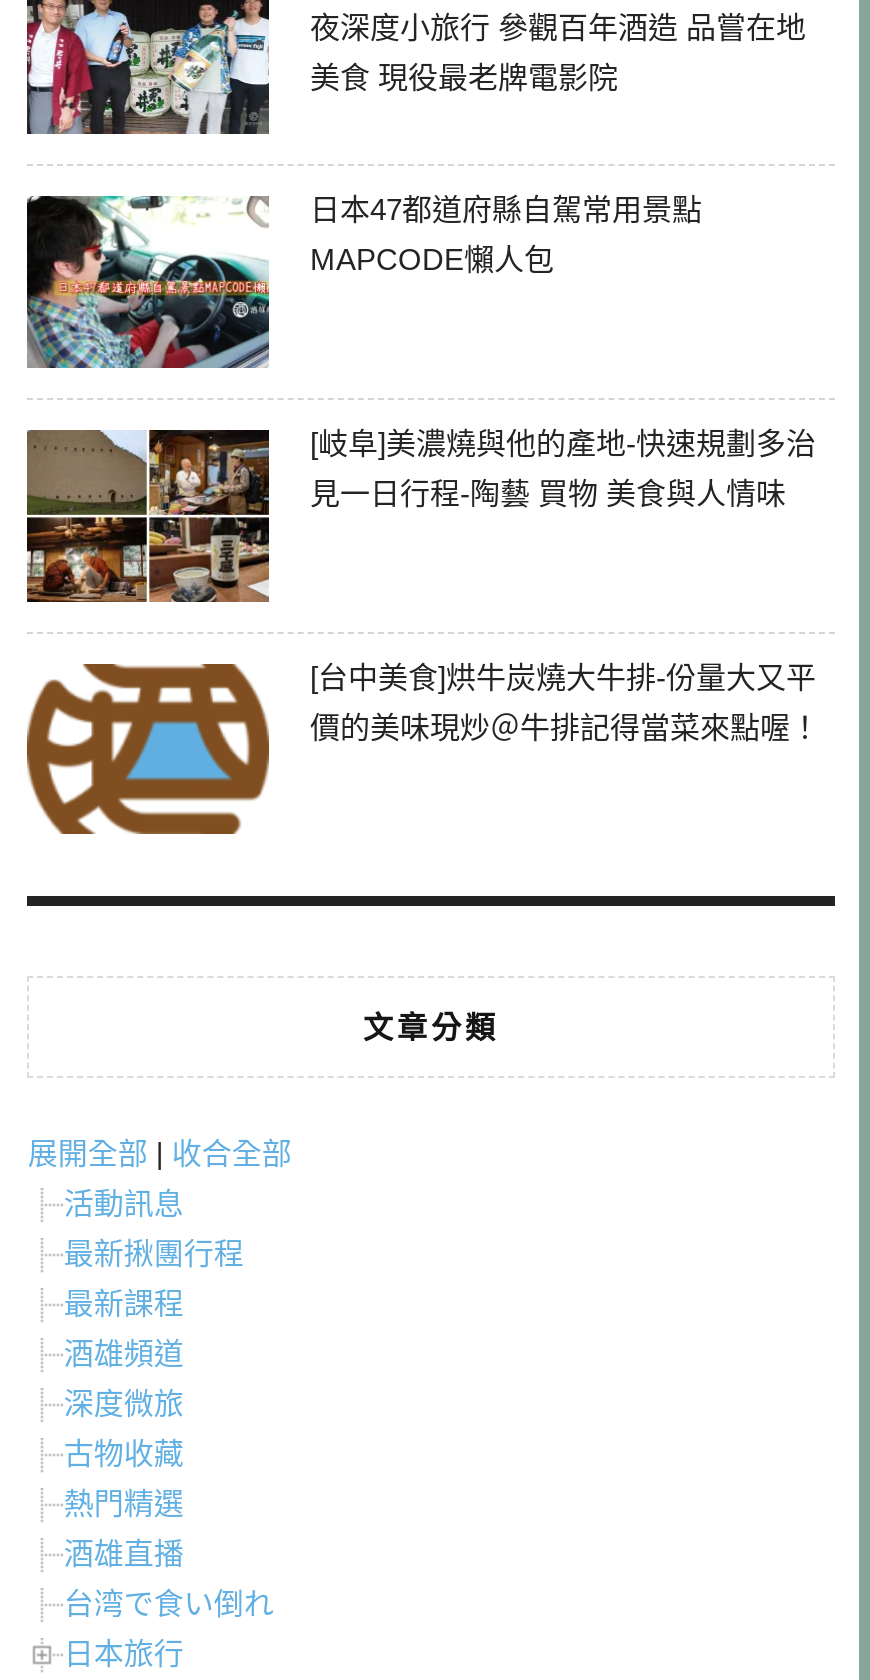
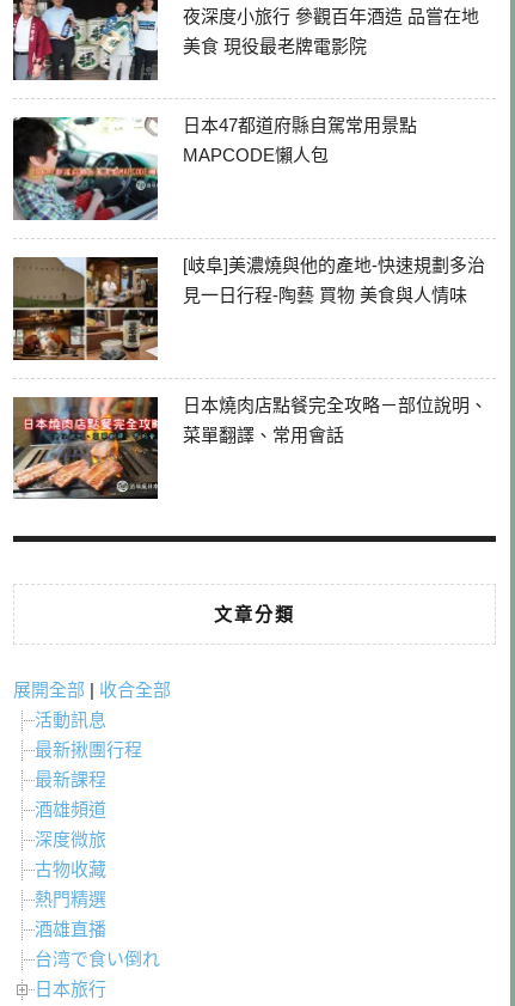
- [image]
- [台中美食]烘牛炭燒大牛排-份量大又平
+ [image]
+ 日本燒肉店點餐完全攻略－部位說明、

- 價的美味現炒＠牛排記得當菜來點喔！
+ 菜單翻譯、常用會話
